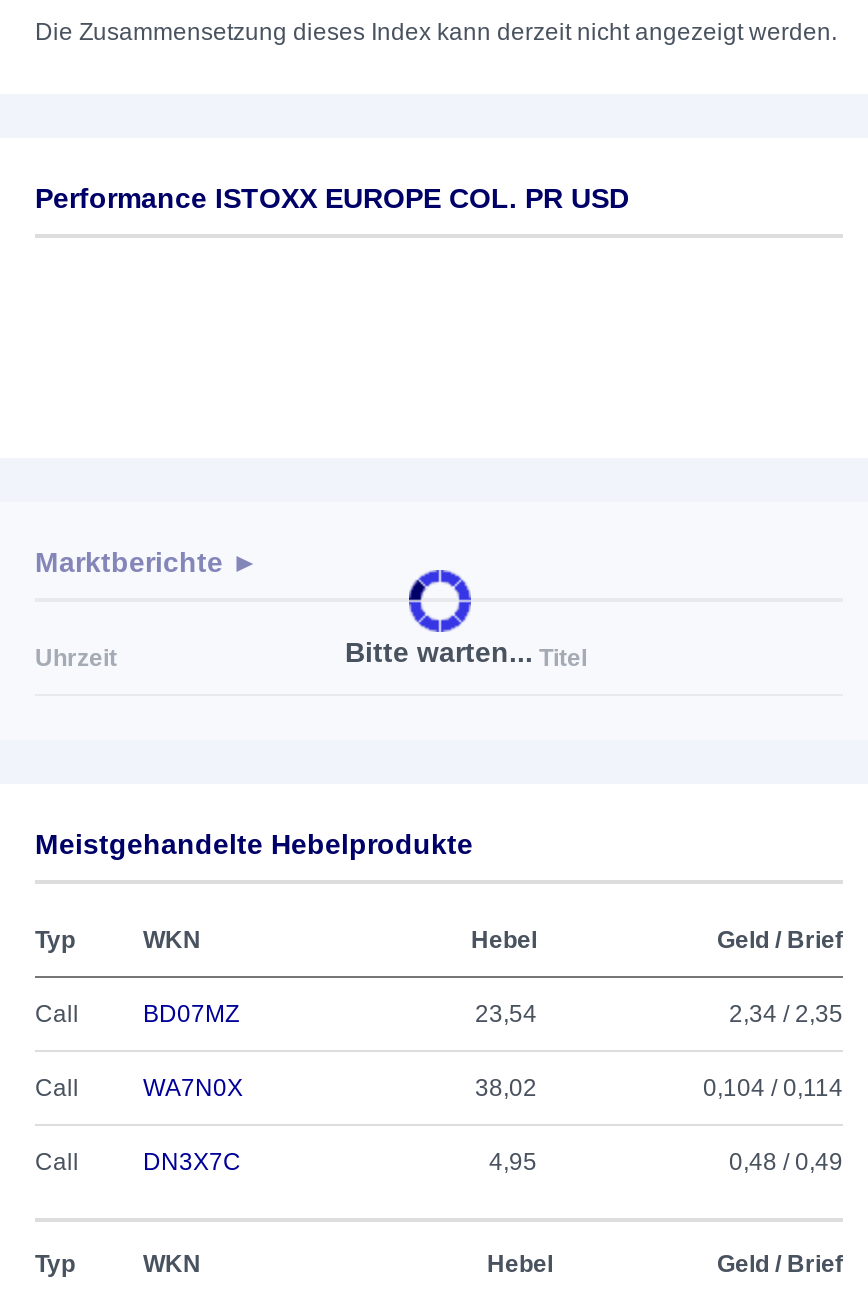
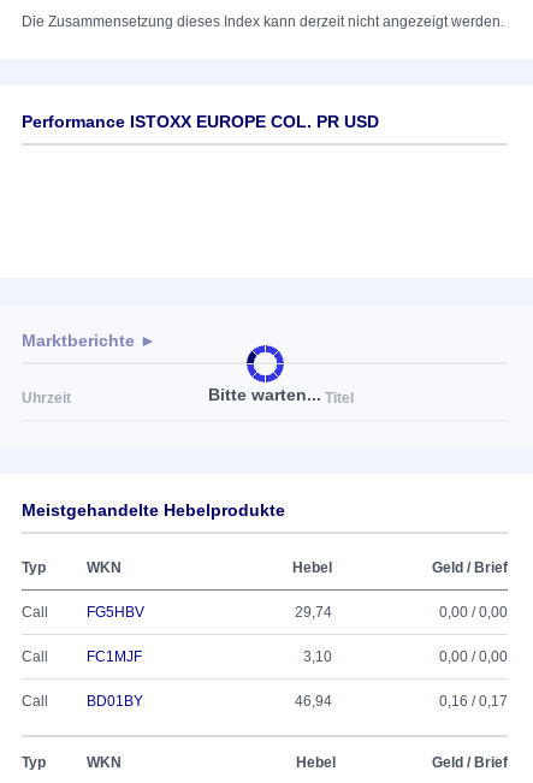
- BD07MZ
- 23,54
- 2,34 / 2,35
+ FG5HBV
+ 29,74
+ 0,00 / 0,00

- WA7N0X
- 38,02
- 0,104 / 0,114
+ FC1MJF
+ 3,10
+ 0,00 / 0,00

- DN3X7C
- 4,95
- 0,48 / 0,49
+ BD01BY
+ 46,94
+ 0,16 / 0,17
